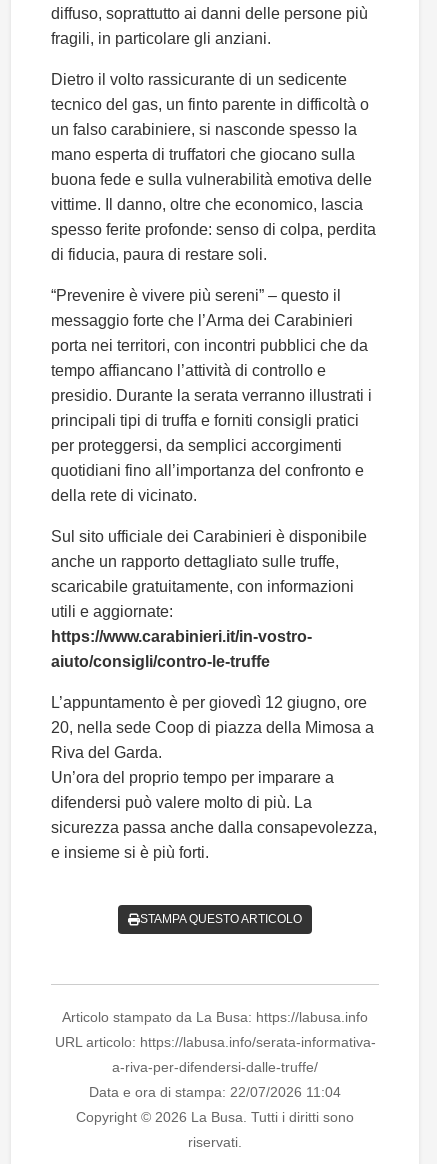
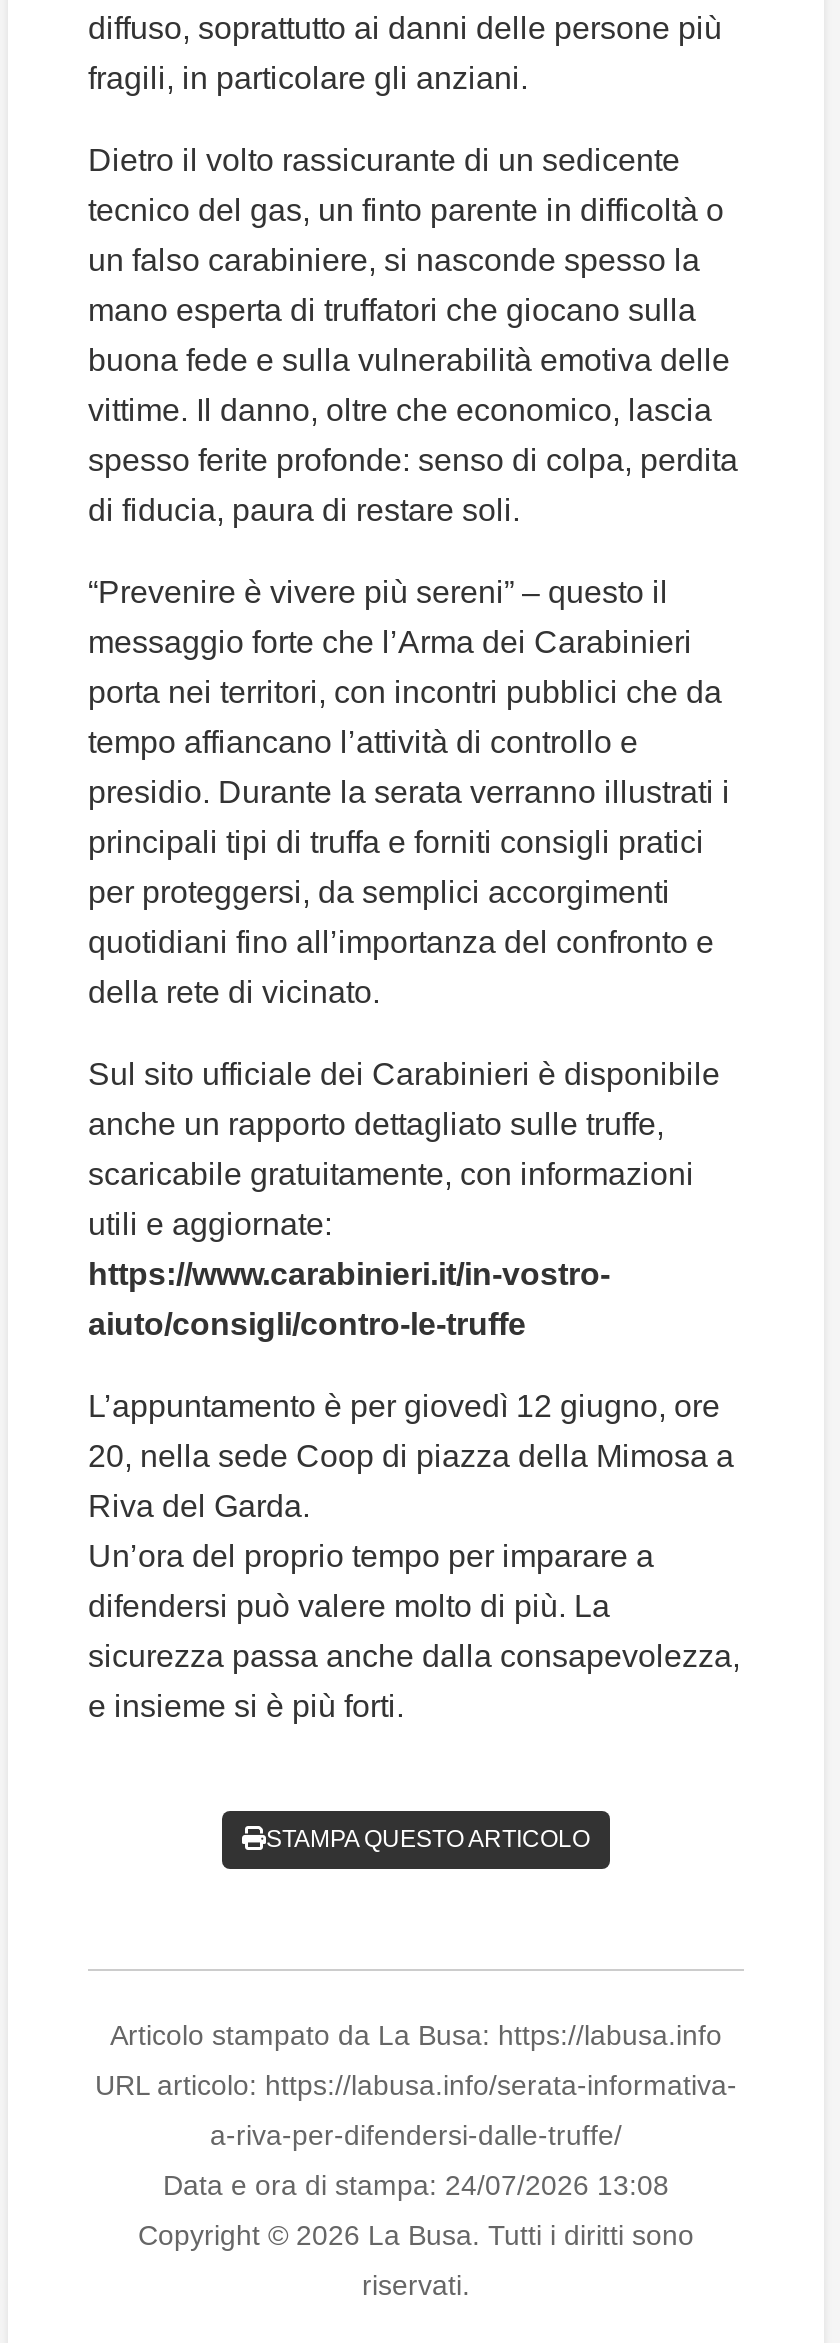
- Data e ora di stampa: 22/07/2026 11:04
+ Data e ora di stampa: 24/07/2026 13:08
